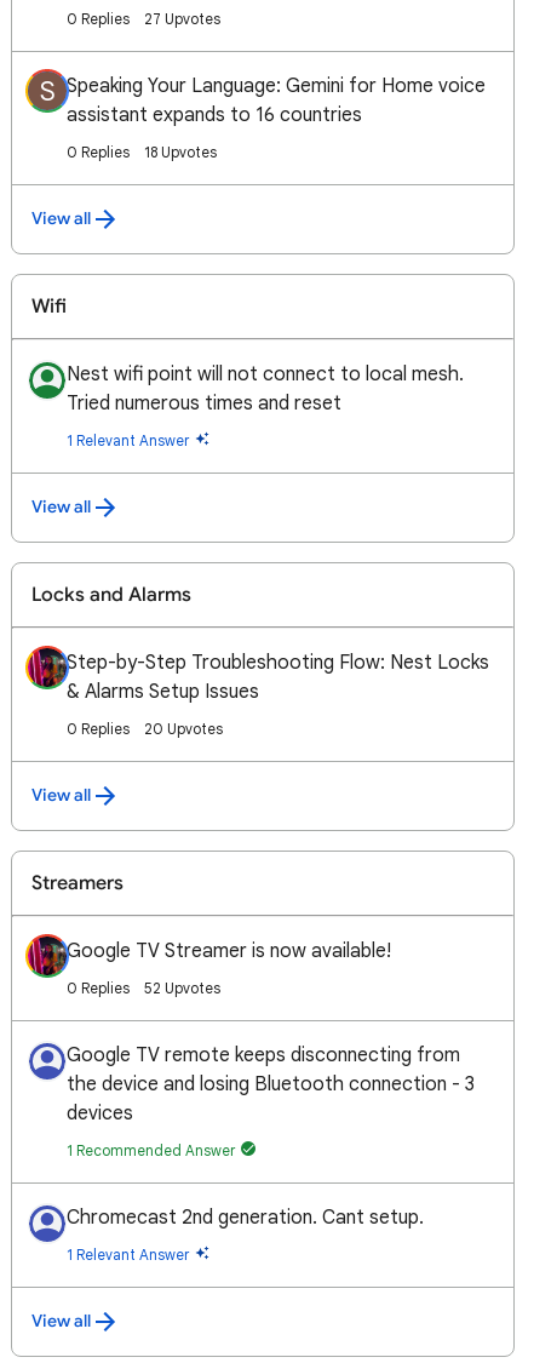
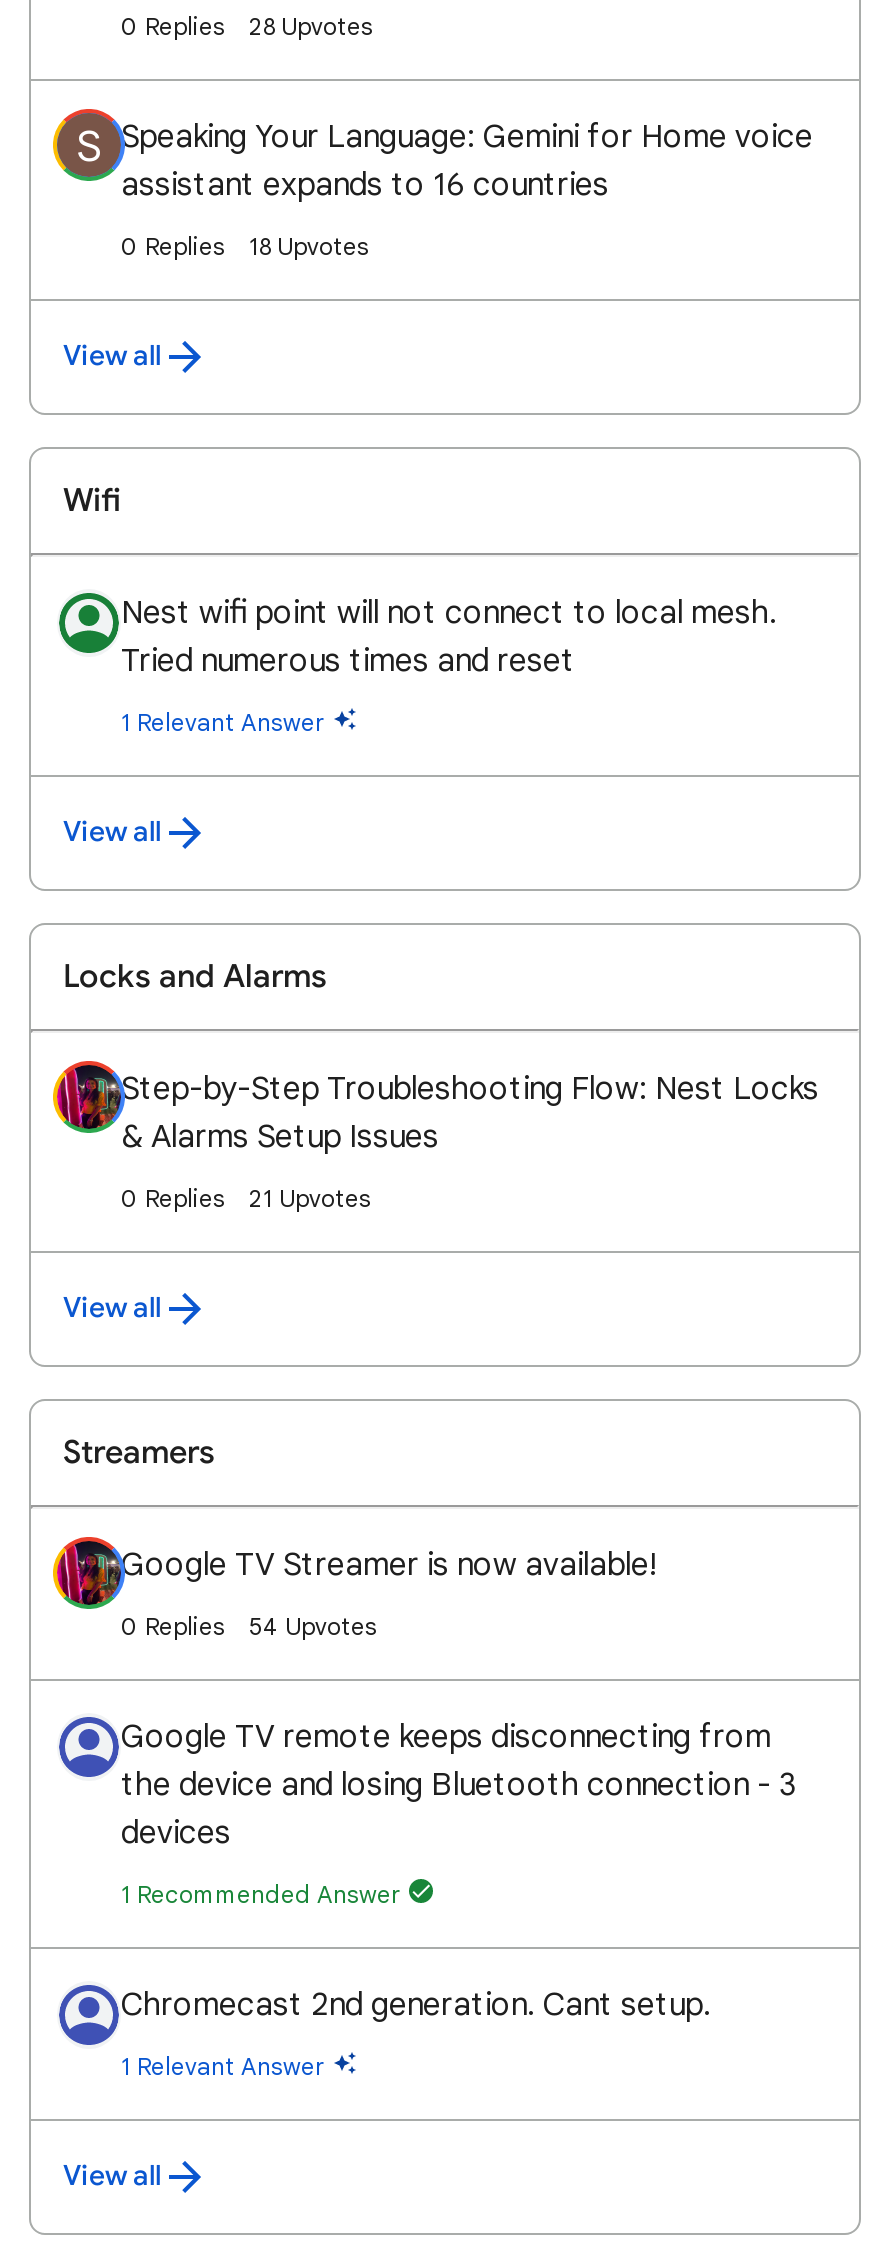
- 27 Upvotes
+ 28 Upvotes

- 20 Upvotes
+ 21 Upvotes

- 52 Upvotes
+ 54 Upvotes
